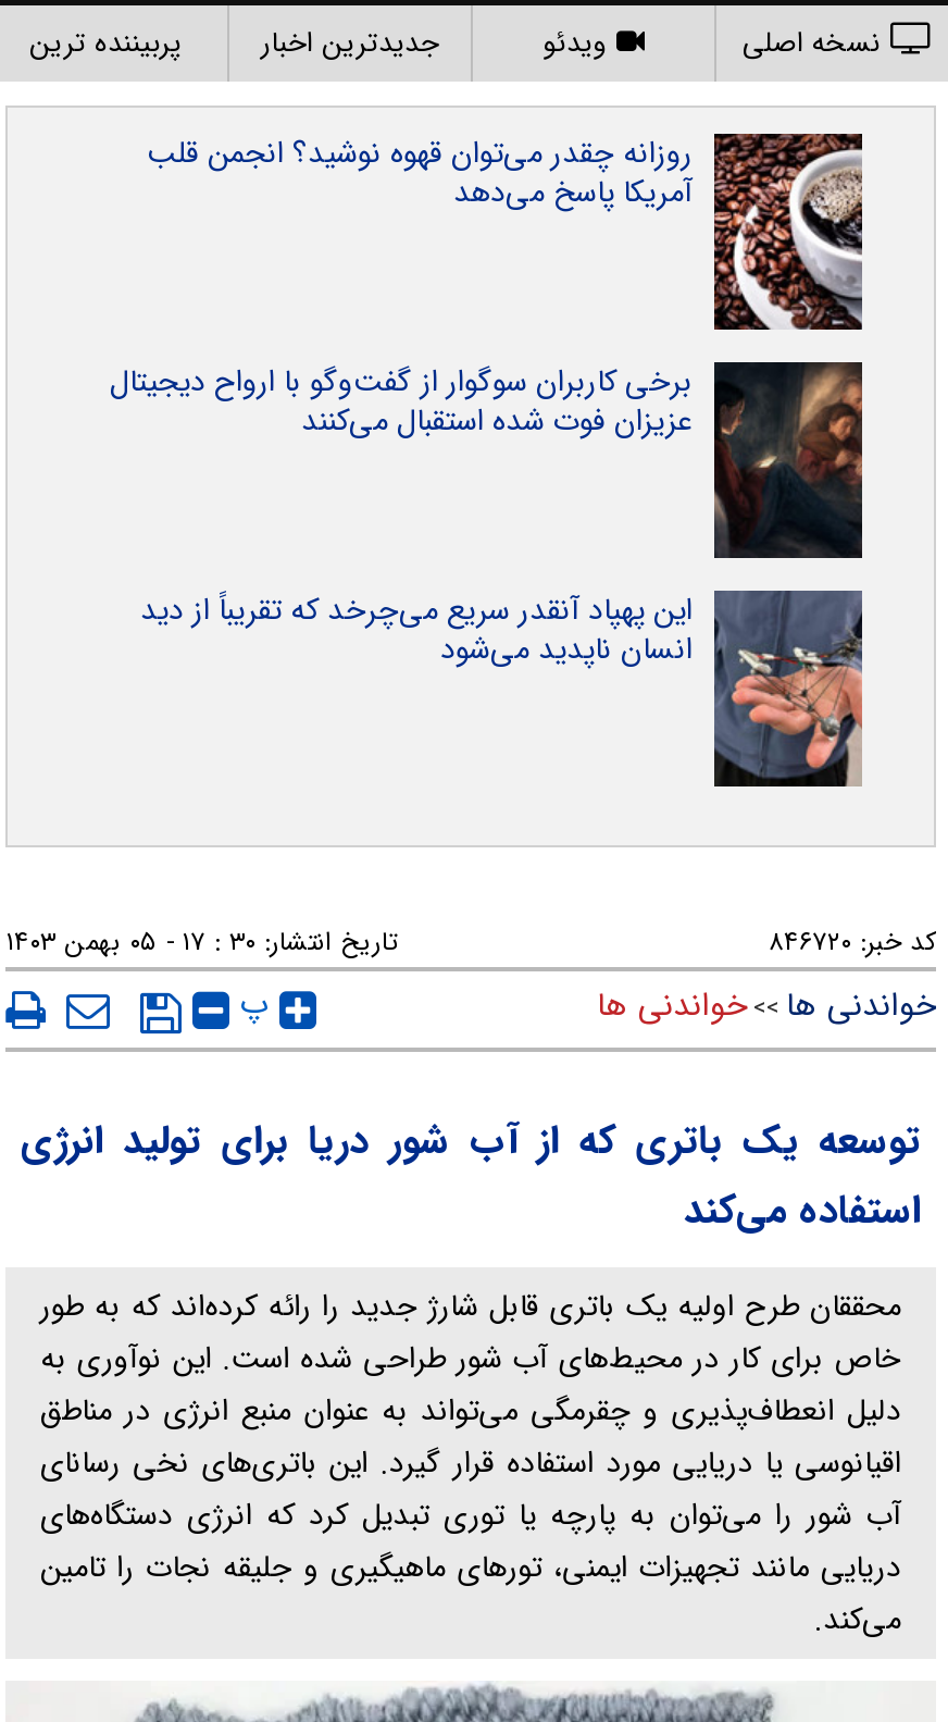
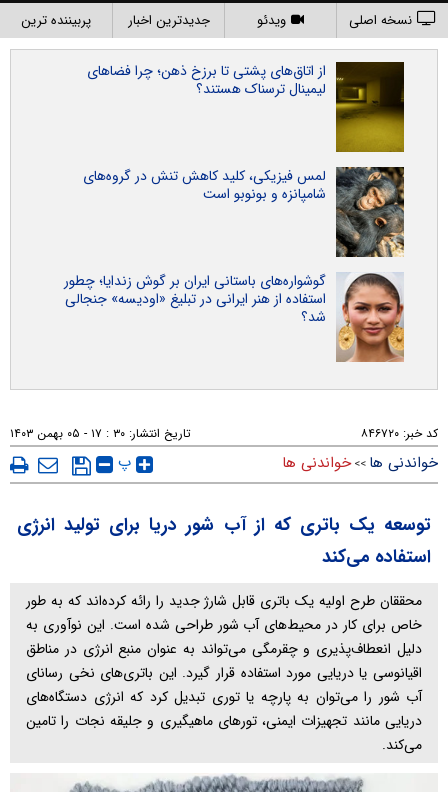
- [image]
- روزانه چقدر می‌توان قهوه نوشید؟ انجمن قلب
- آمریکا پاسخ می‌دهد
+ [image]
+ از اتاق‌های پشتی تا برزخ ذهن؛ چرا فضاهای
+ لیمینال ترسناک هستند؟

- [image]
- برخی کاربران سوگوار از گفت‌وگو با ارواح دیجیتال
- عزیزان فوت شده استقبال می‌کنند
+ [image]
+ لمس فیزیکی، کلید کاهش تنش در گروه‌های
+ شامپانزه و بونوبو است

- [image]
- این پهپاد آنقدر سریع می‌چرخد که تقریباً از دید
- انسان ناپدید می‌شود
+ [image]
+ گوشواره‌های باستانی ایران بر گوش زندایا؛ چطور
+ استفاده از هنر ایرانی در تبلیغ «اودیسه» جنجالی
+ شد؟
